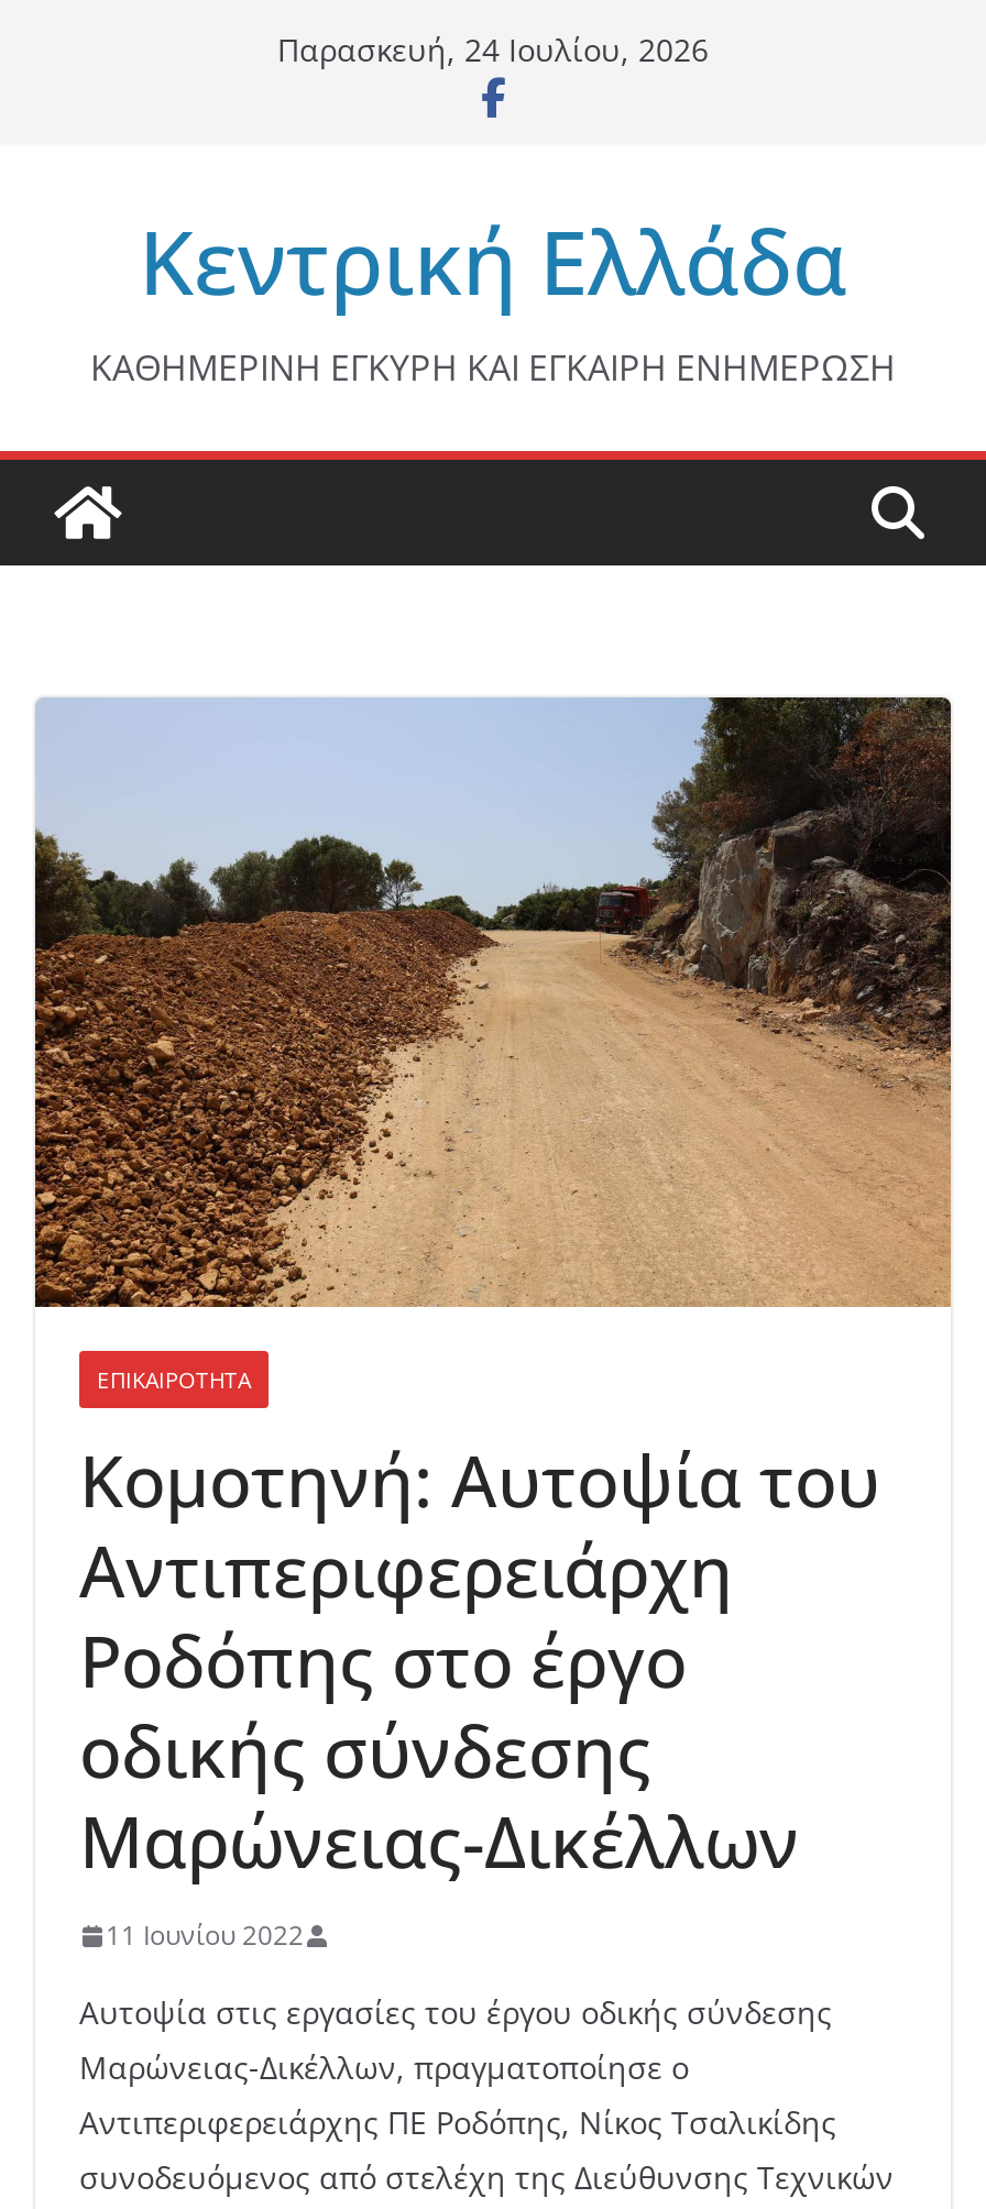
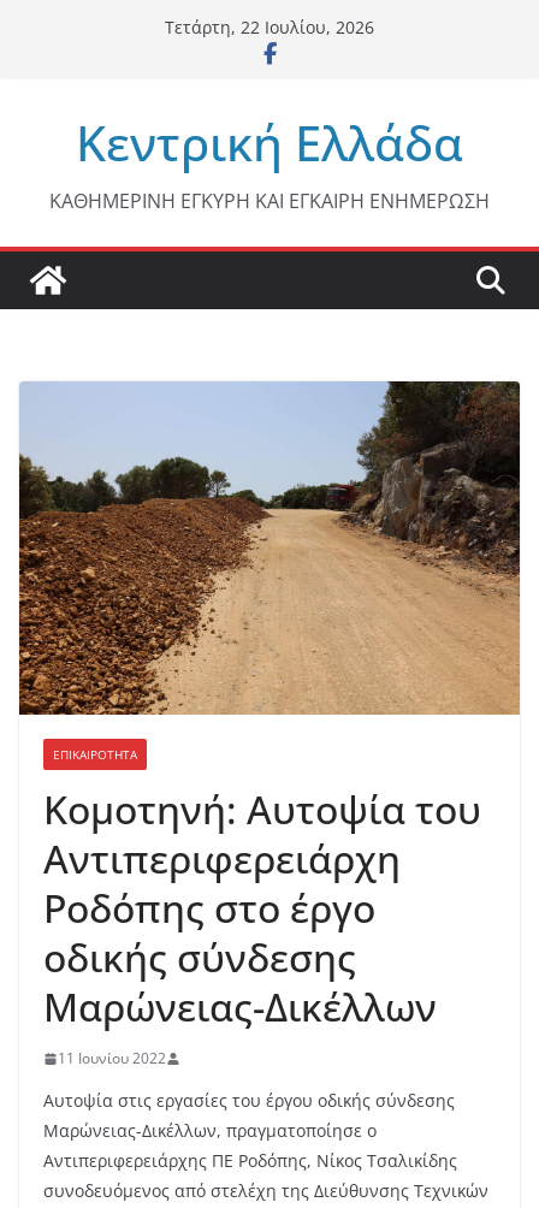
- Παρασκευή, 24 Ιουλίου, 2026
+ Τετάρτη, 22 Ιουλίου, 2026
